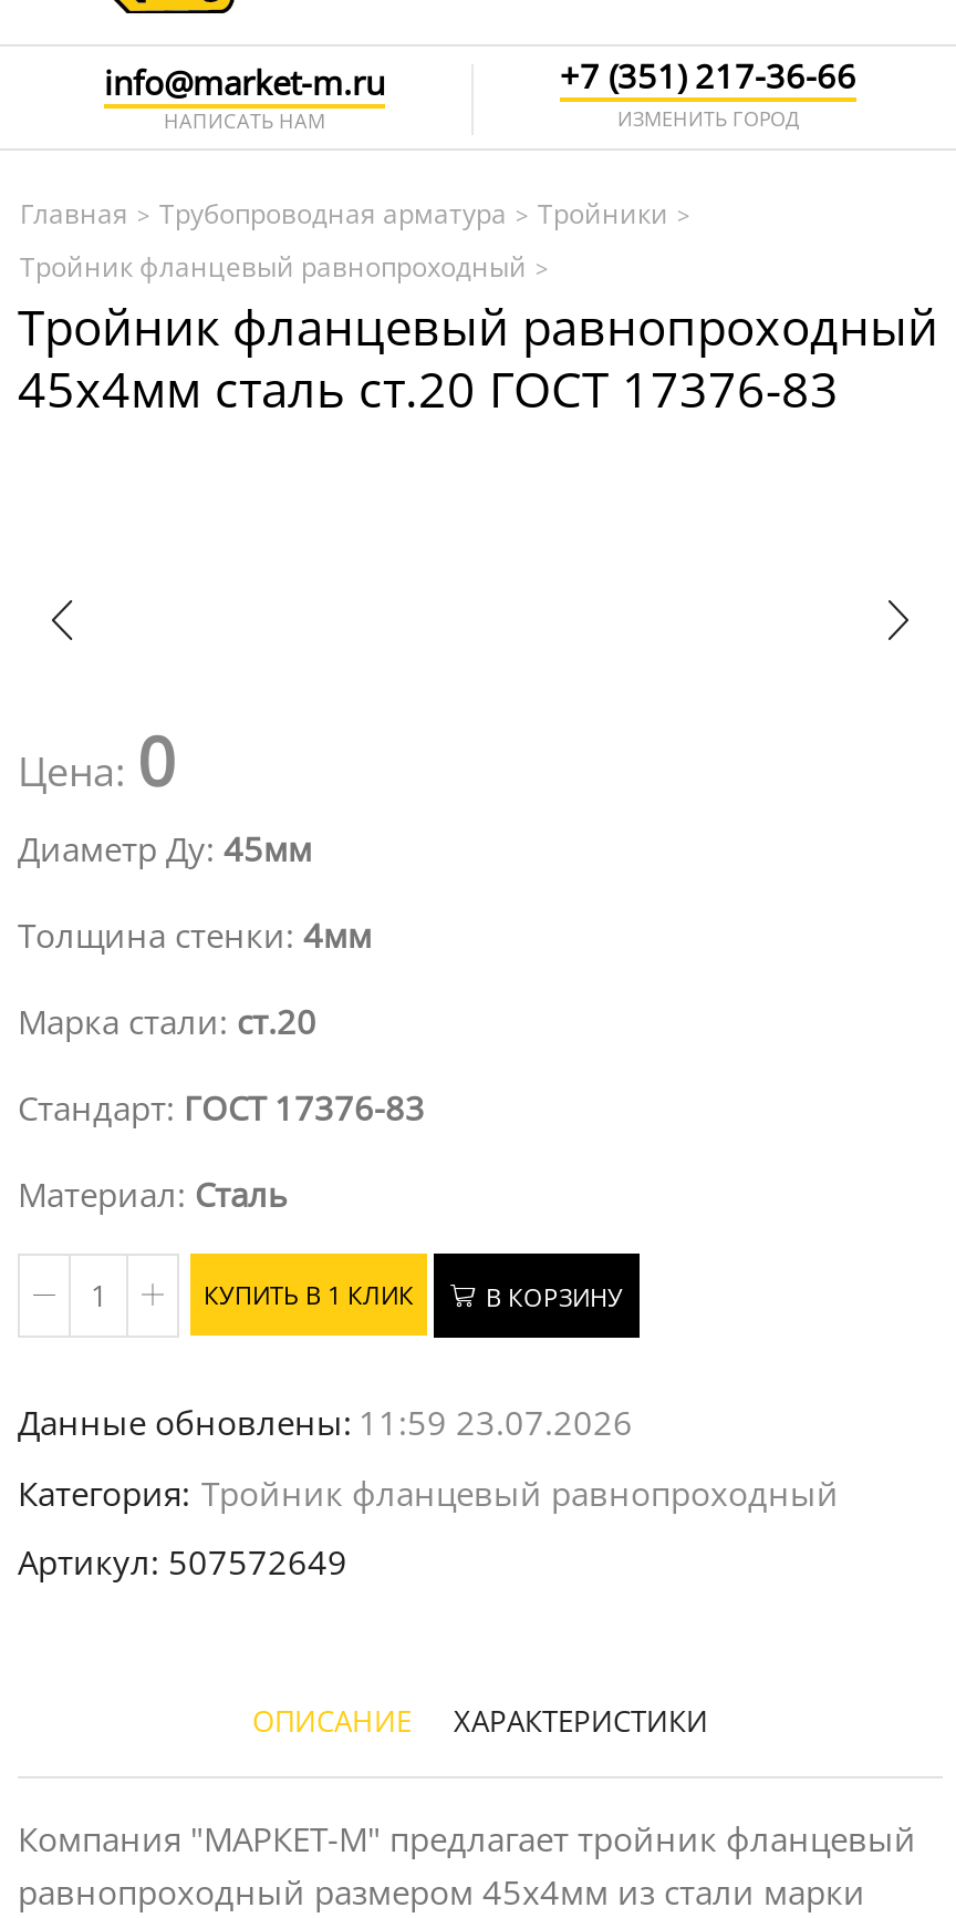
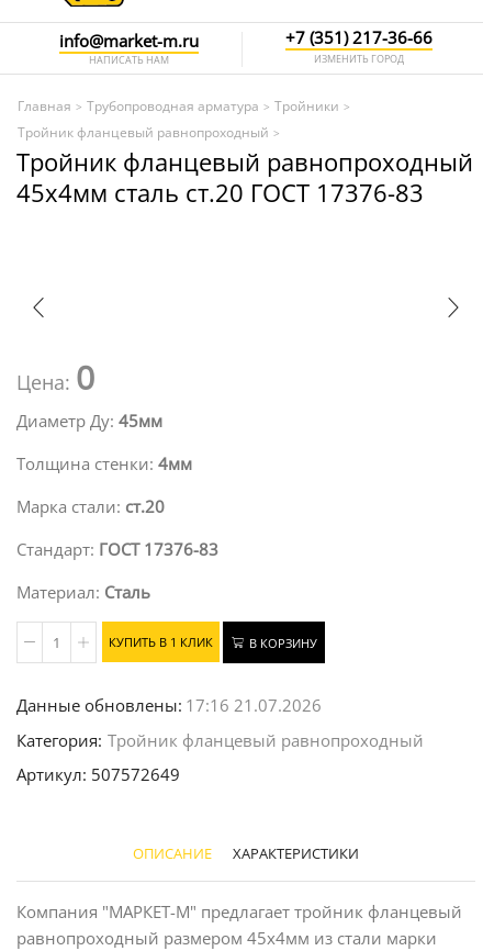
- Данные обновлены: 11:59 23.07.2026
+ Данные обновлены: 17:16 21.07.2026
